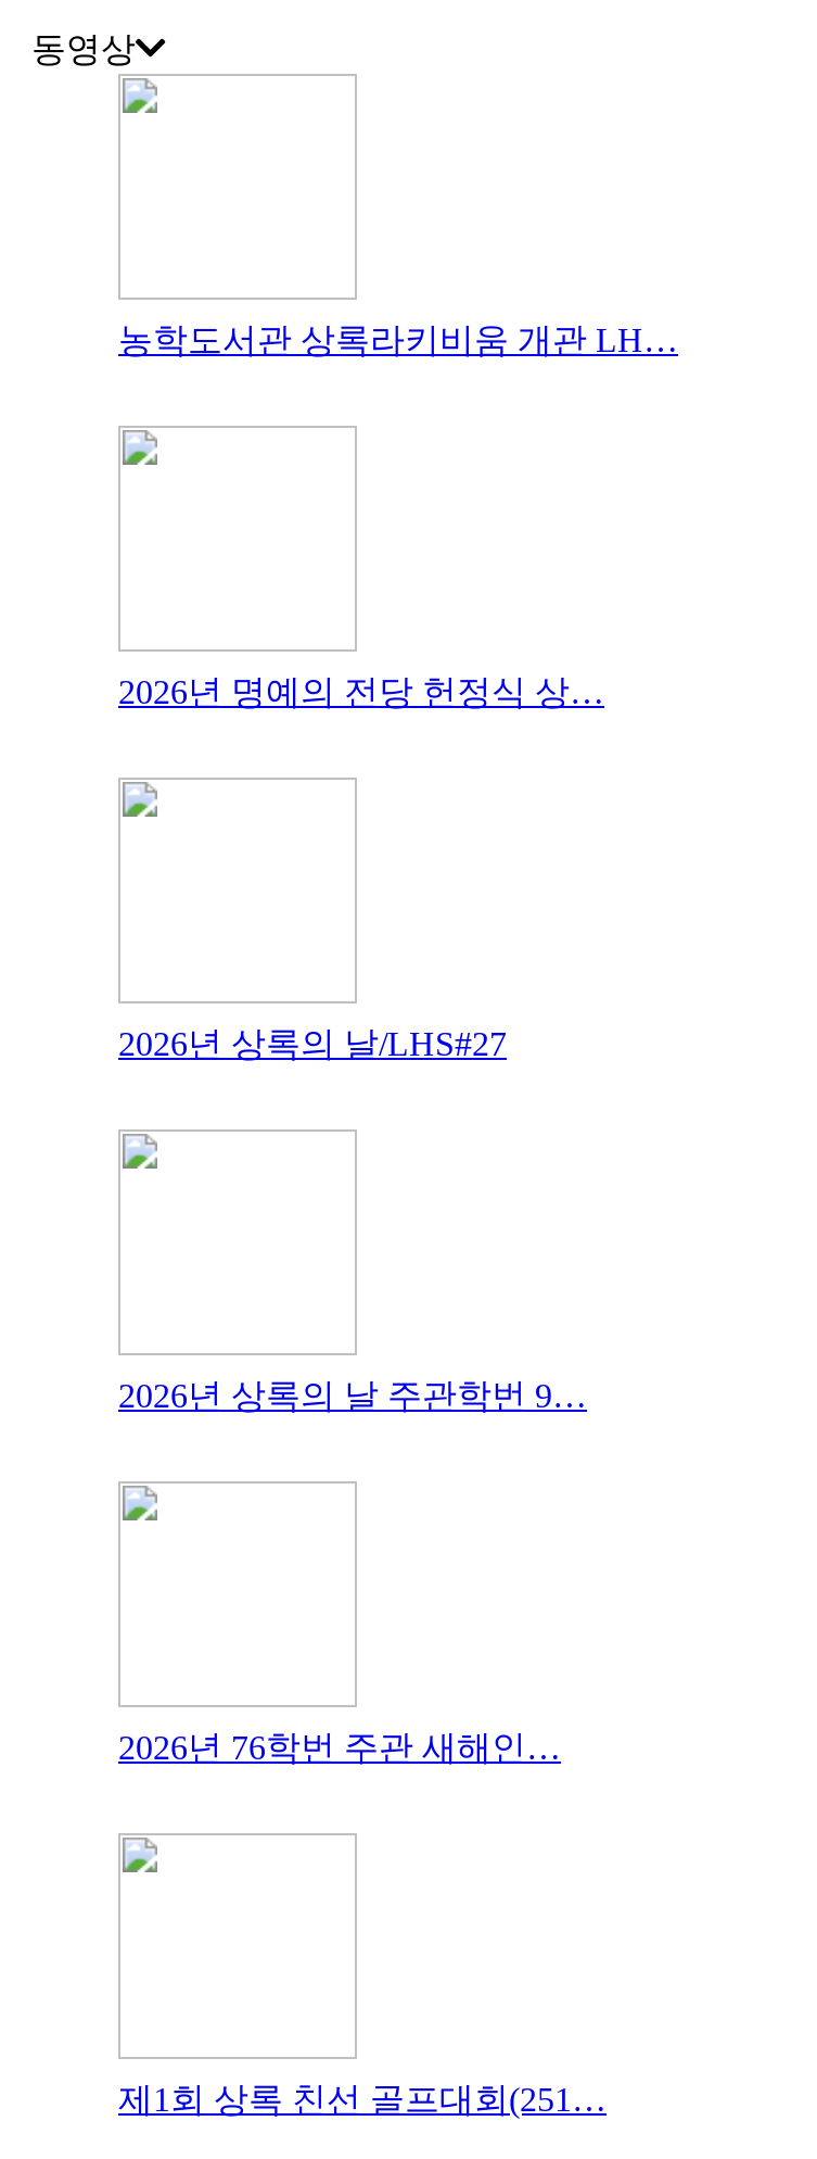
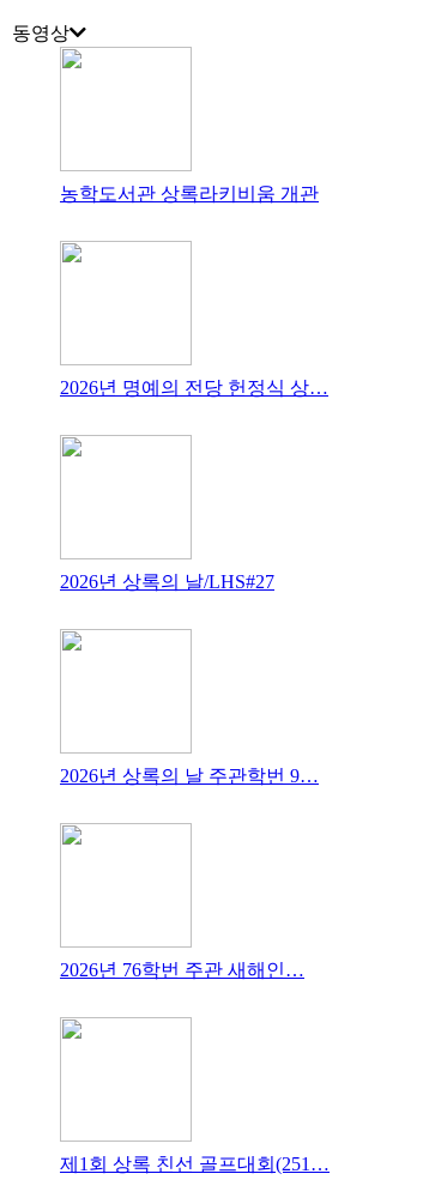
- 농학도서관 상록라키비움 개관 LH…
+ 농학도서관 상록라키비움 개관
